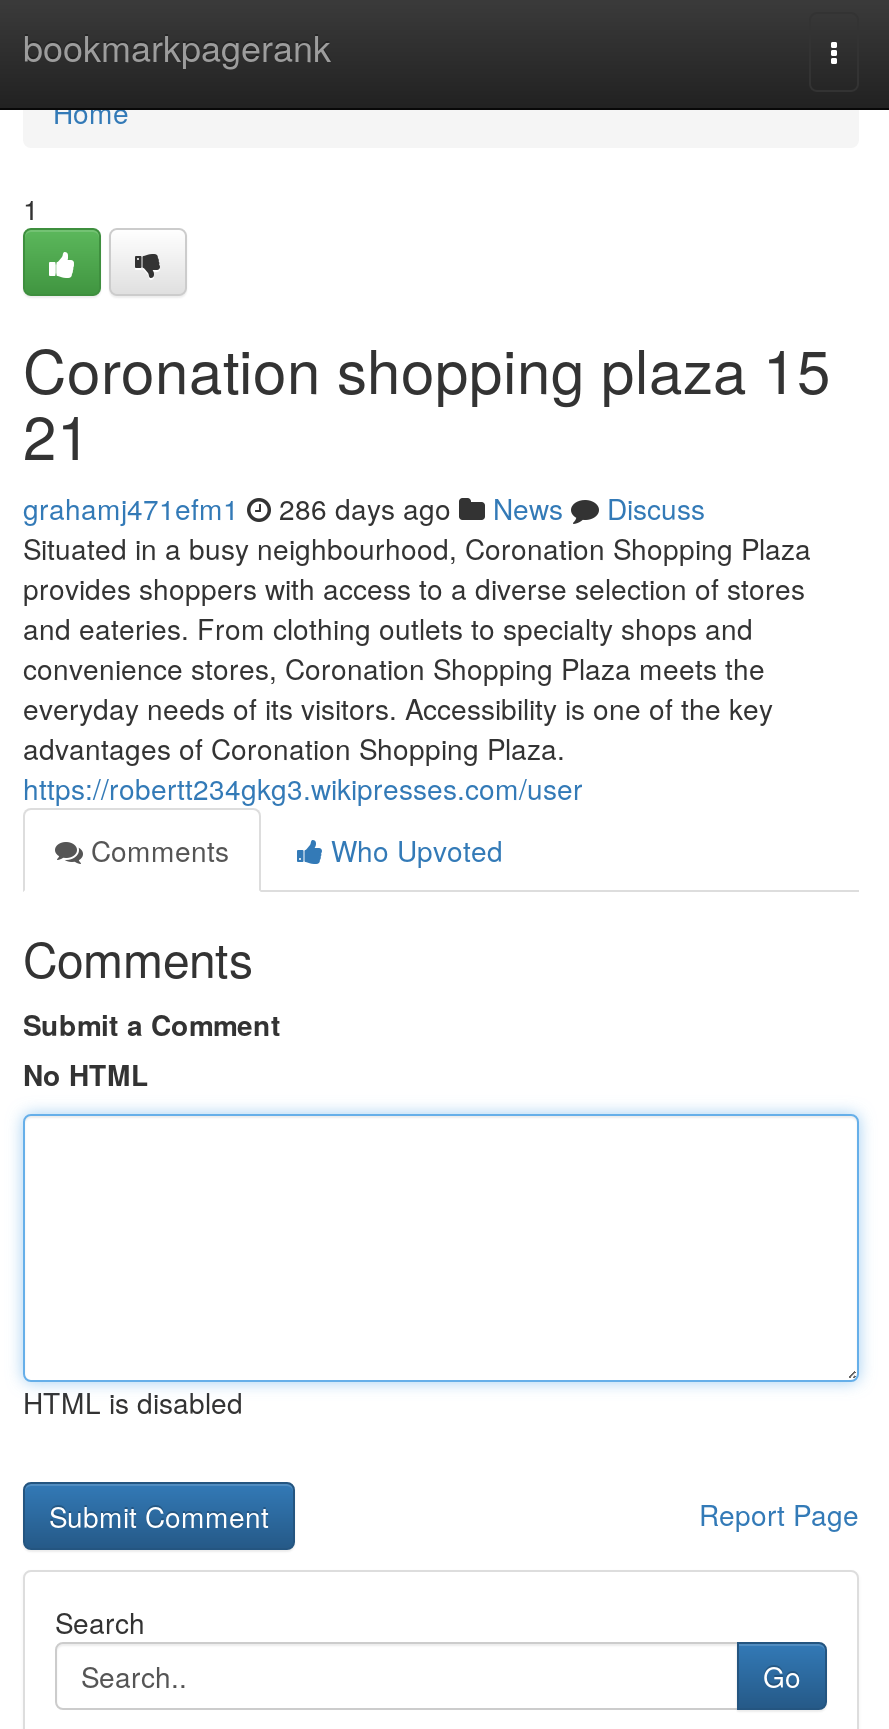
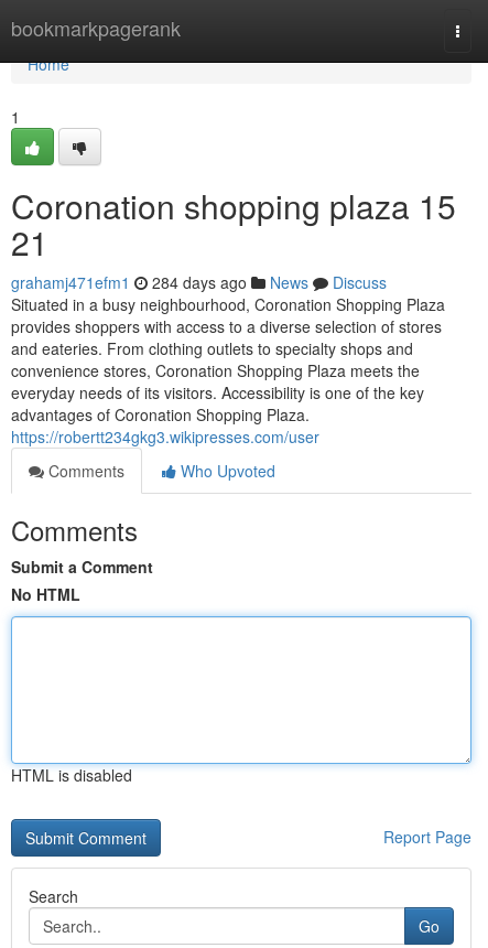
- grahamj471efm1 286 days ago News Discuss
+ grahamj471efm1 284 days ago News Discuss
